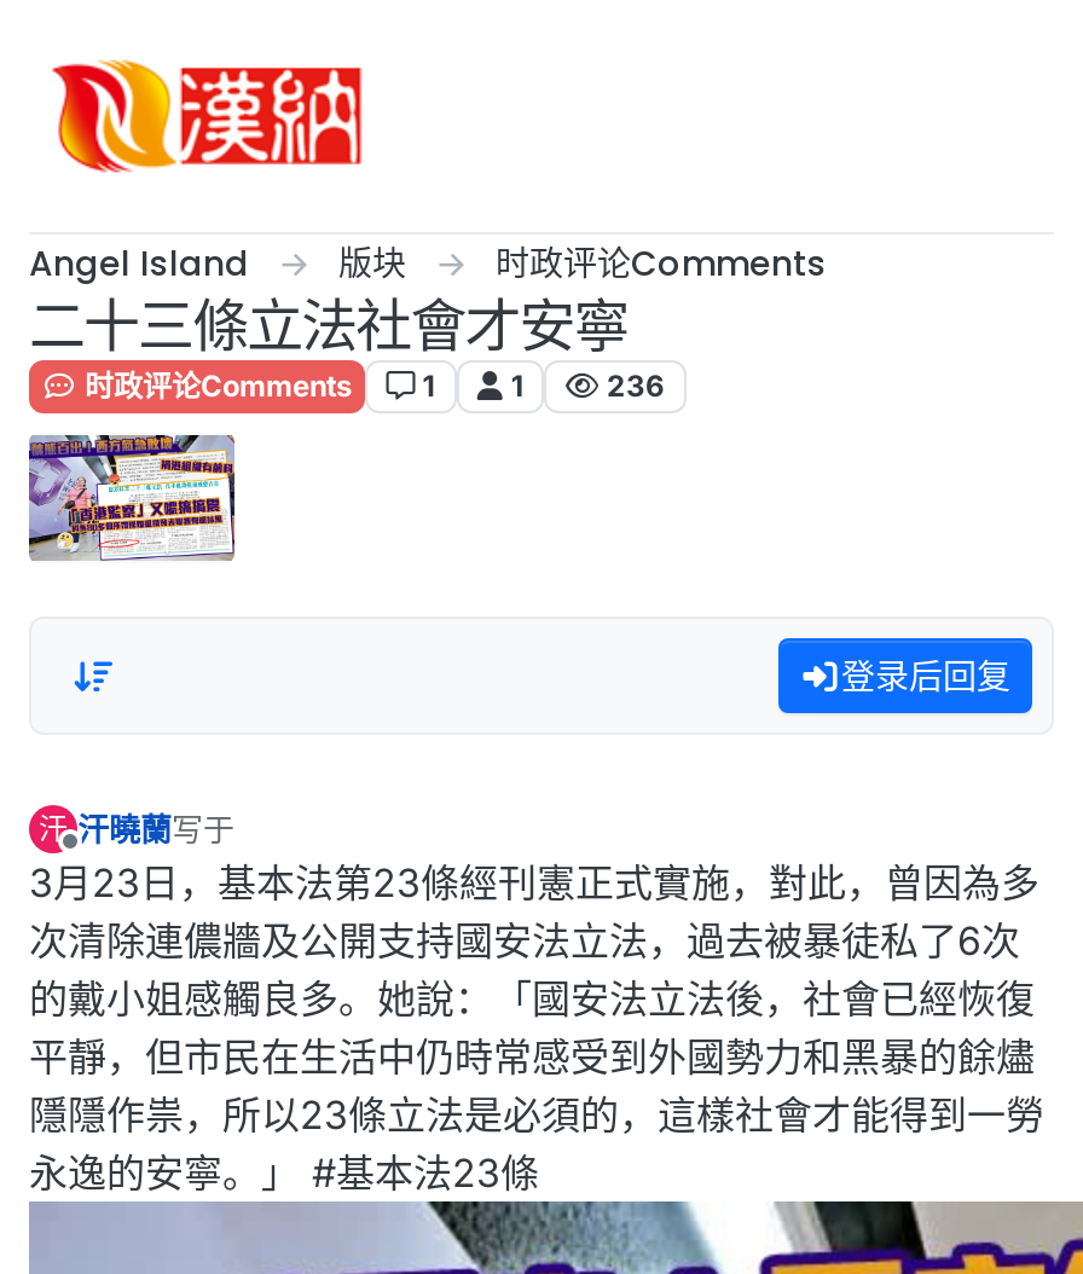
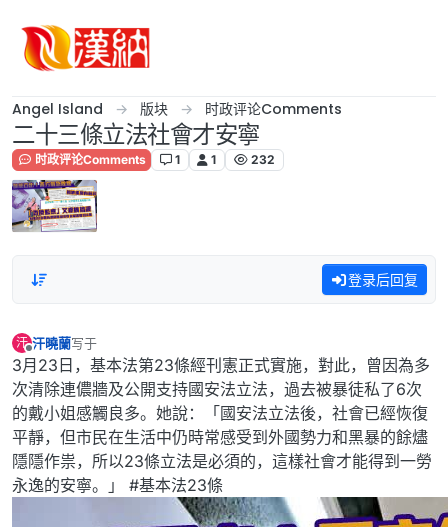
- 236
+ 232
